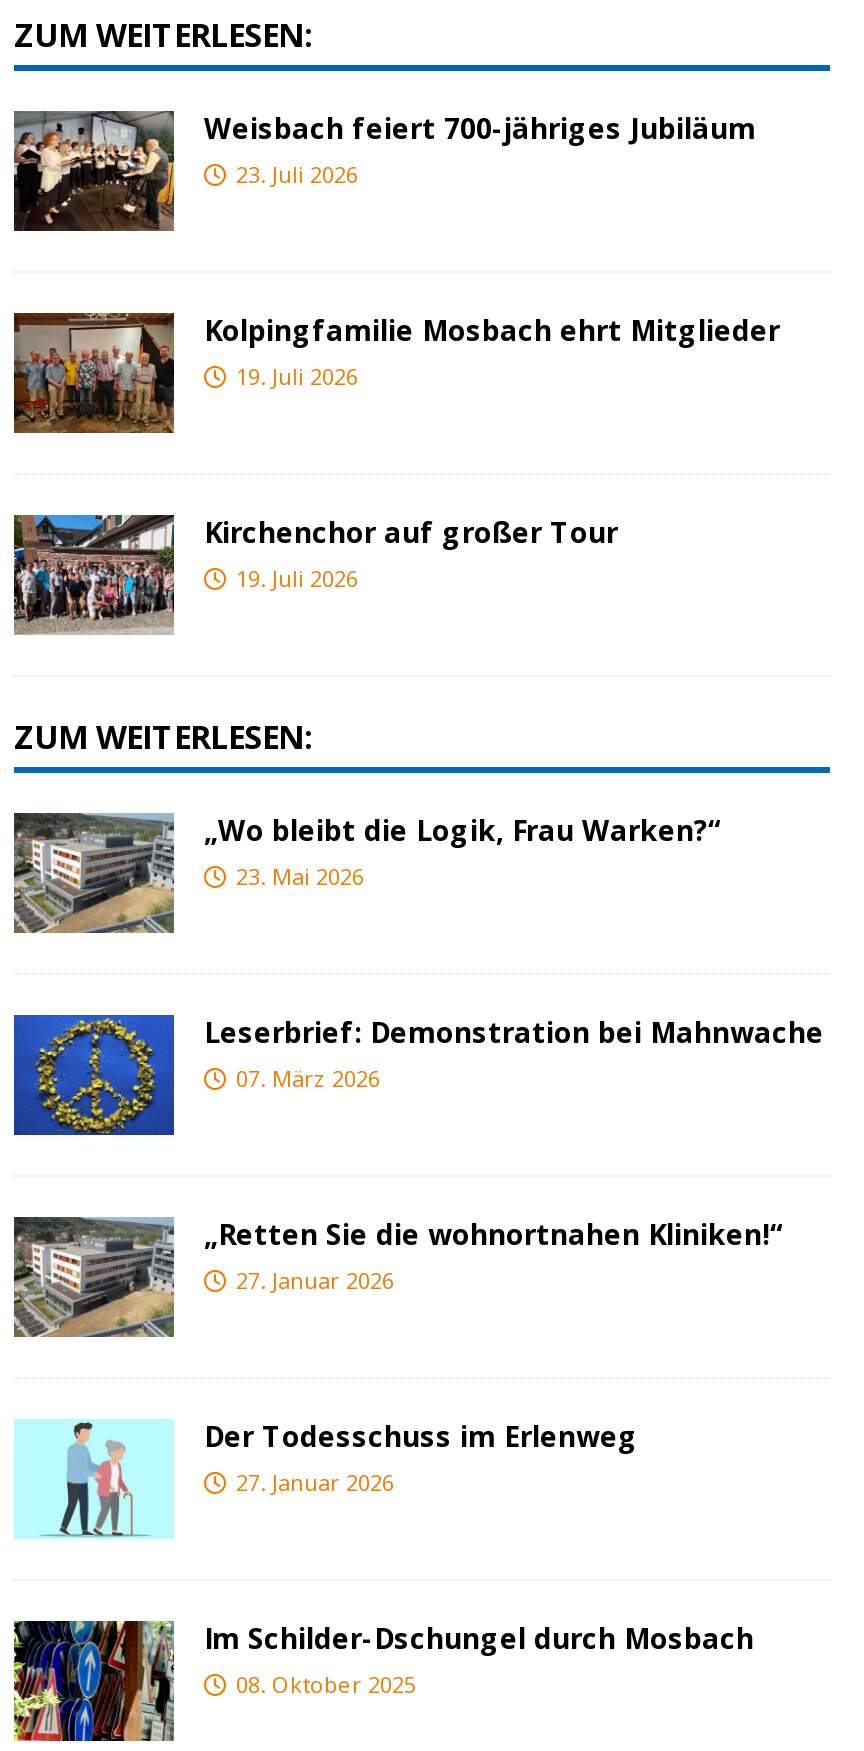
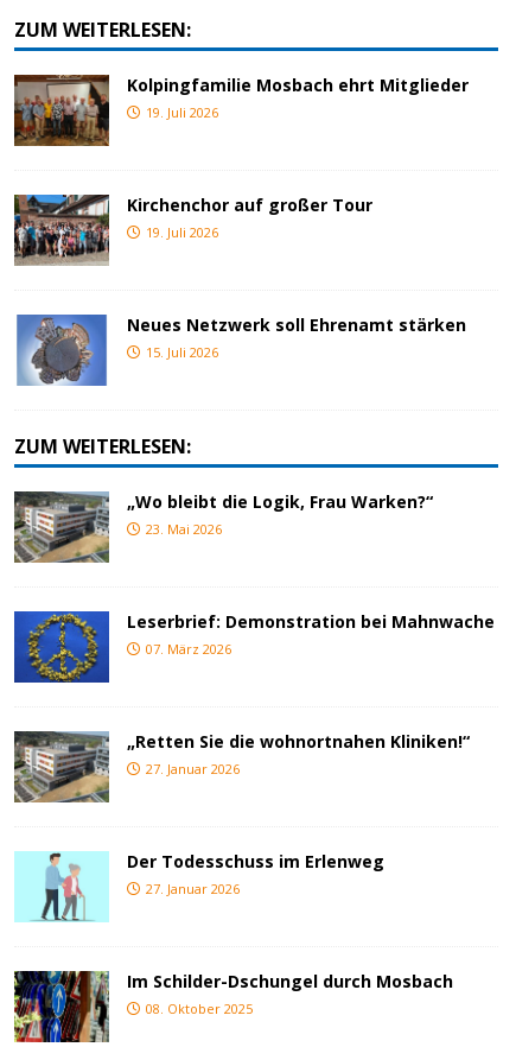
- [image]
- Weisbach feiert 700-jähriges Jubiläum
- 23. Juli 2026

moved up: [image] | Kolpingfamilie Mosbach ehrt Mitglieder | 19. Juli 2026 | Kirchenchor auf großer Tour | 19. Juli 2026

+ [image]
+ Neues Netzwerk soll Ehrenamt stärken
+ 15. Juli 2026
